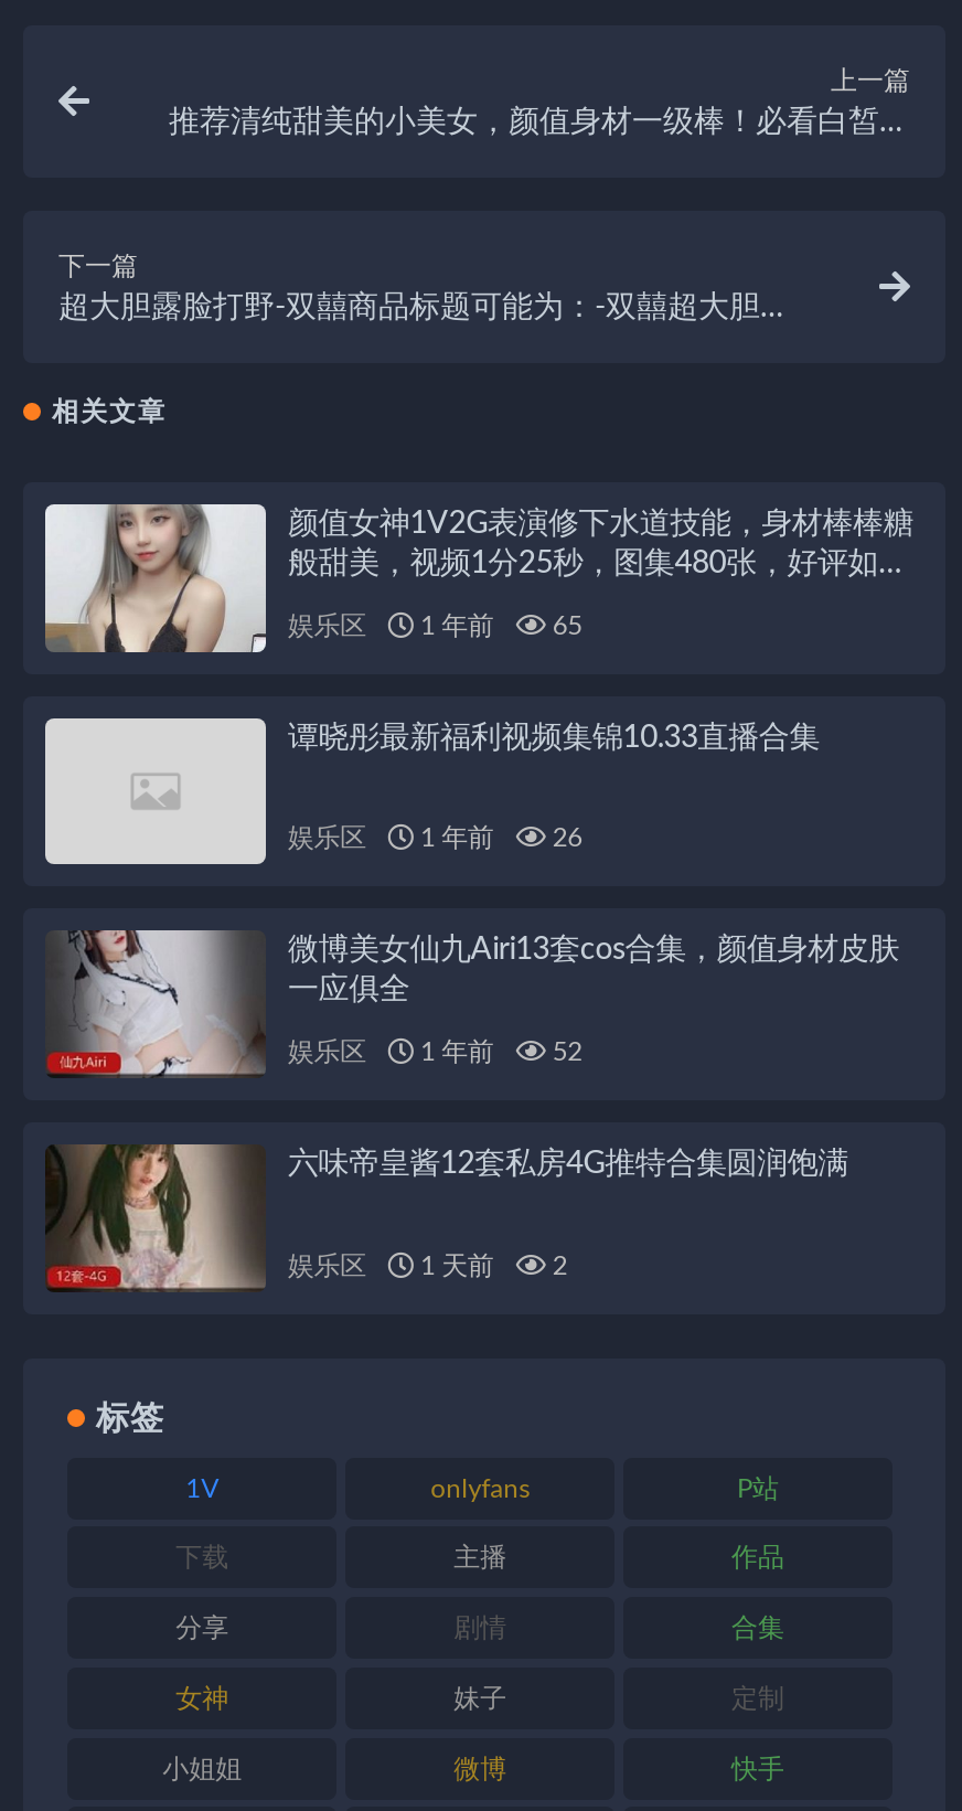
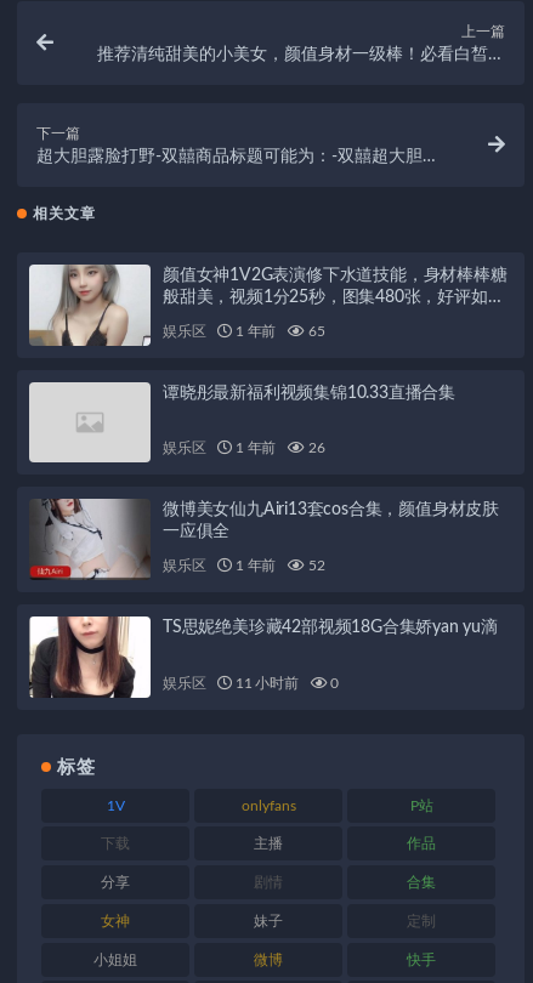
- [image]
- 六味帝皇酱12套私房4G推特合集圆润饱满
+ [image]
+ TS思妮绝美珍藏42部视频18G合集娇yan yu滴

- 1 天前
- 2
+ 11 小时前
+ 0
